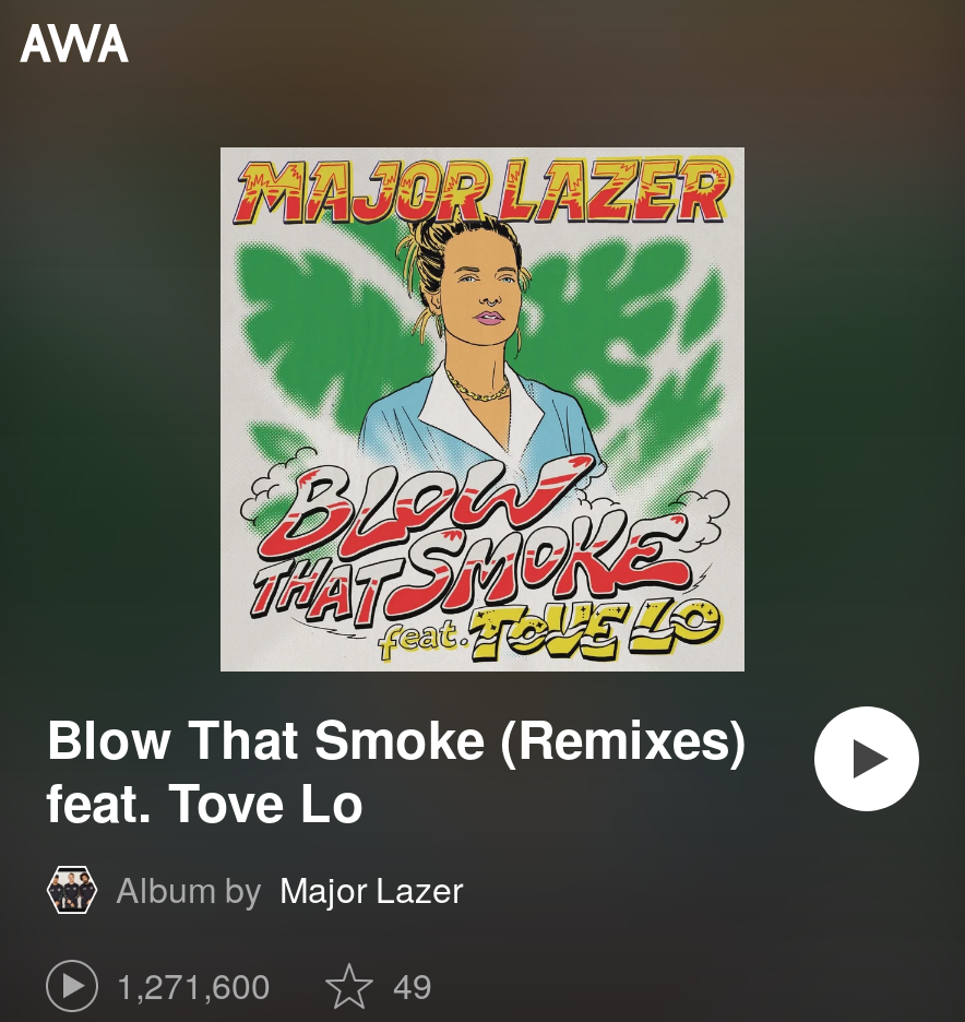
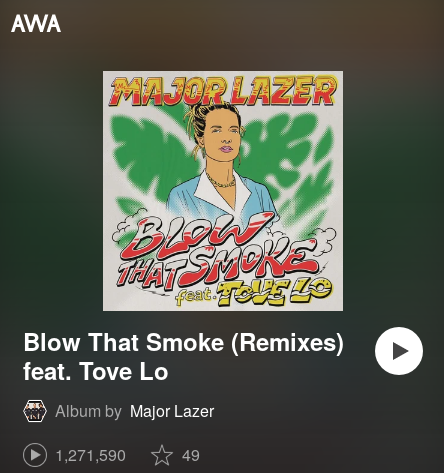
- 1,271,600
+ 1,271,590
